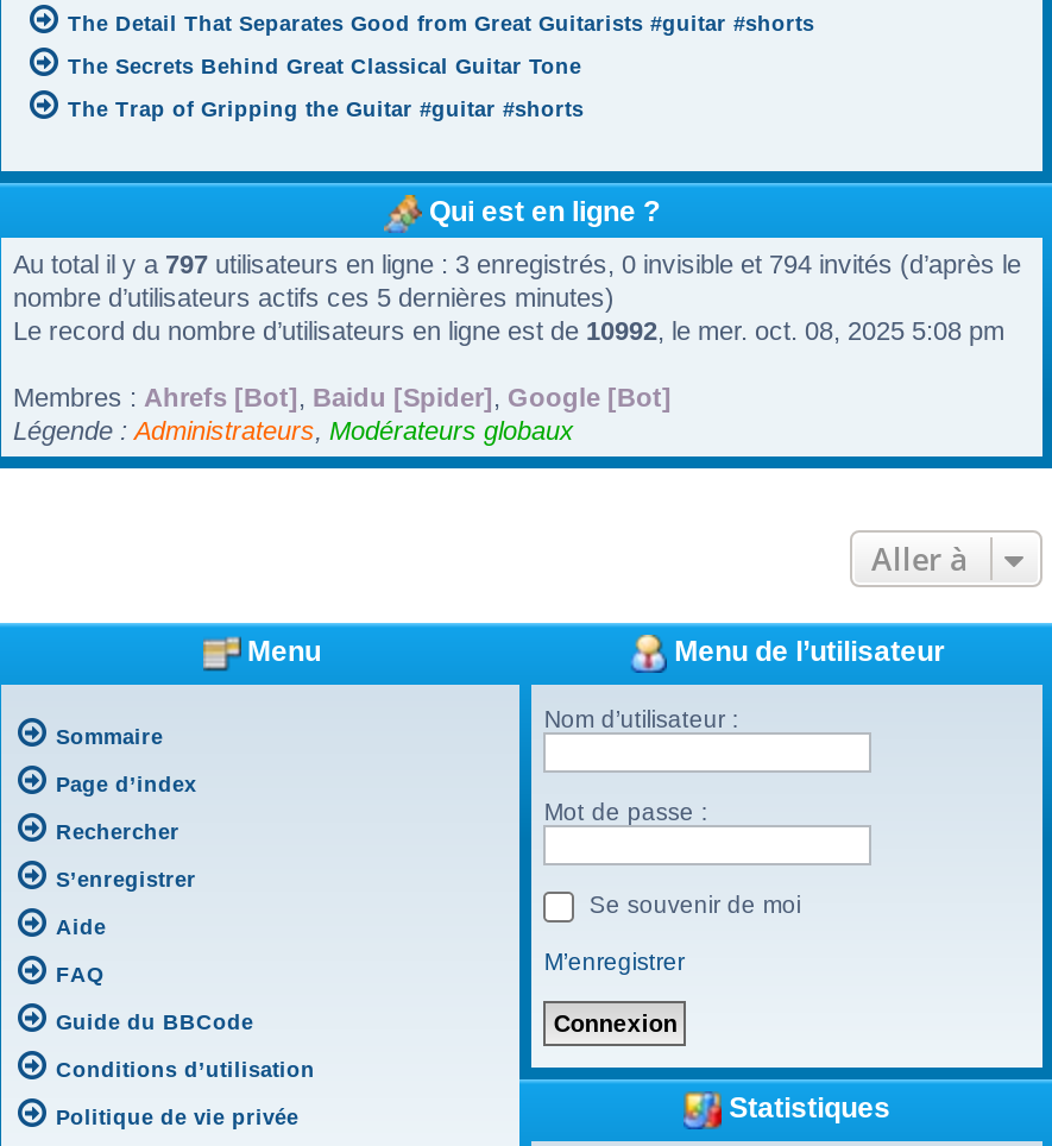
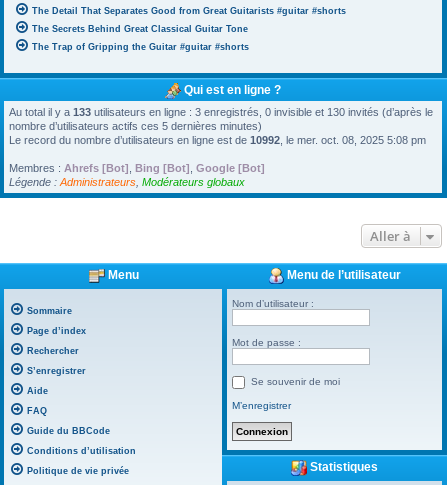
- Au total il y a 797 utilisateurs en ligne : 3 enregistrés, 0 invisible et 794 invités (d’après le
+ Au total il y a 133 utilisateurs en ligne : 3 enregistrés, 0 invisible et 130 invités (d’après le

- Membres : Ahrefs [Bot], Baidu [Spider], Google [Bot]
+ Membres : Ahrefs [Bot], Bing [Bot], Google [Bot]
